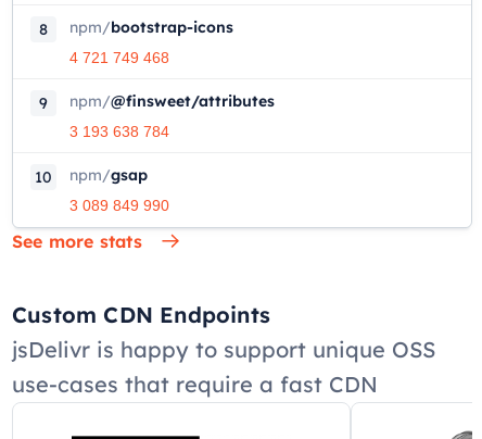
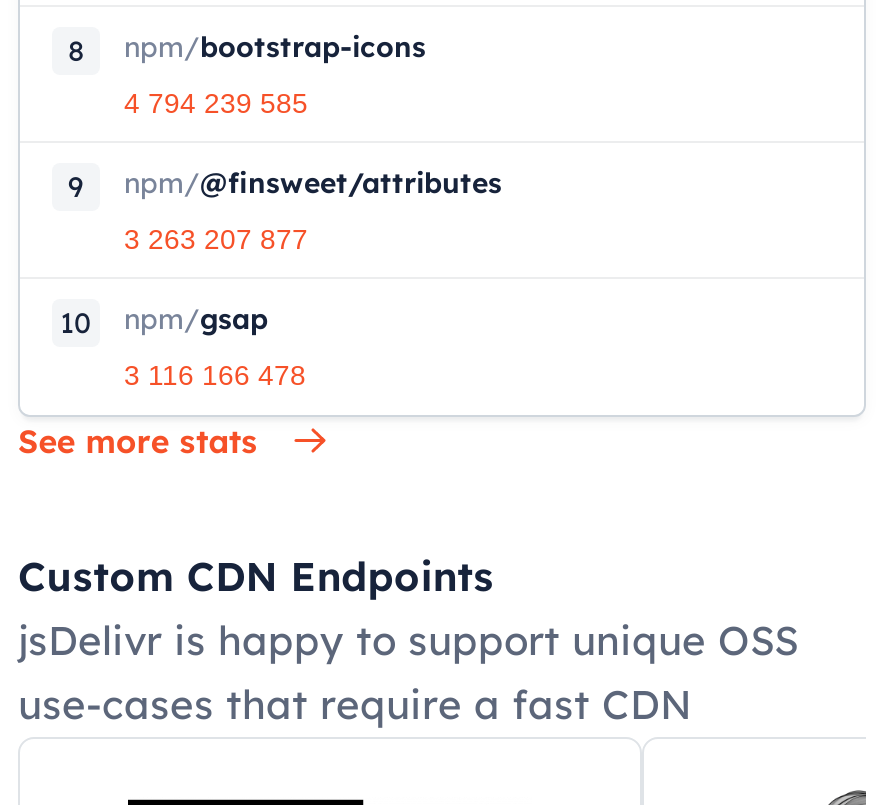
- 4 721 749 468
+ 4 794 239 585

- 3 193 638 784
+ 3 263 207 877

- 3 089 849 990
+ 3 116 166 478
